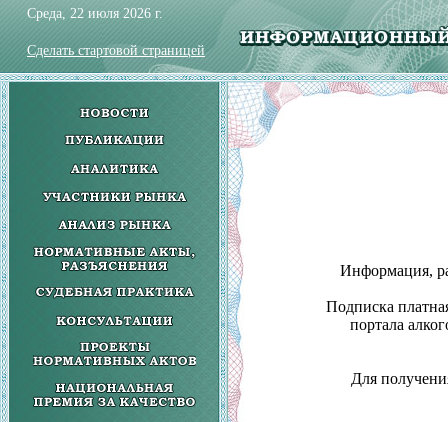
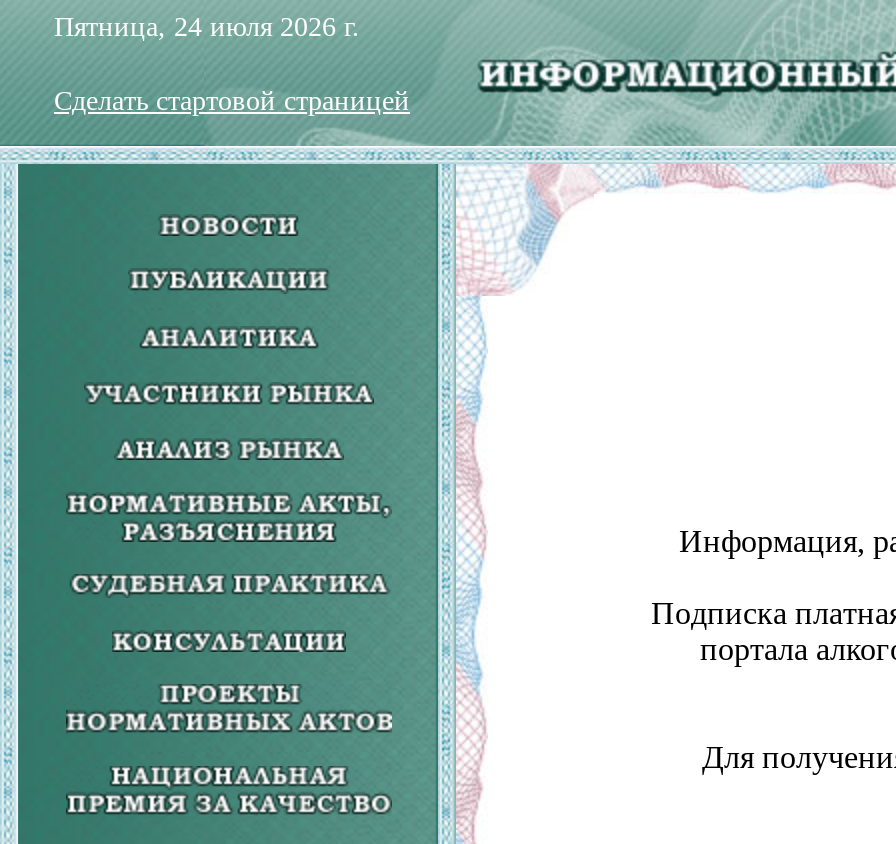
- Среда, 22 июля 2026 г.
+ Пятница, 24 июля 2026 г.
